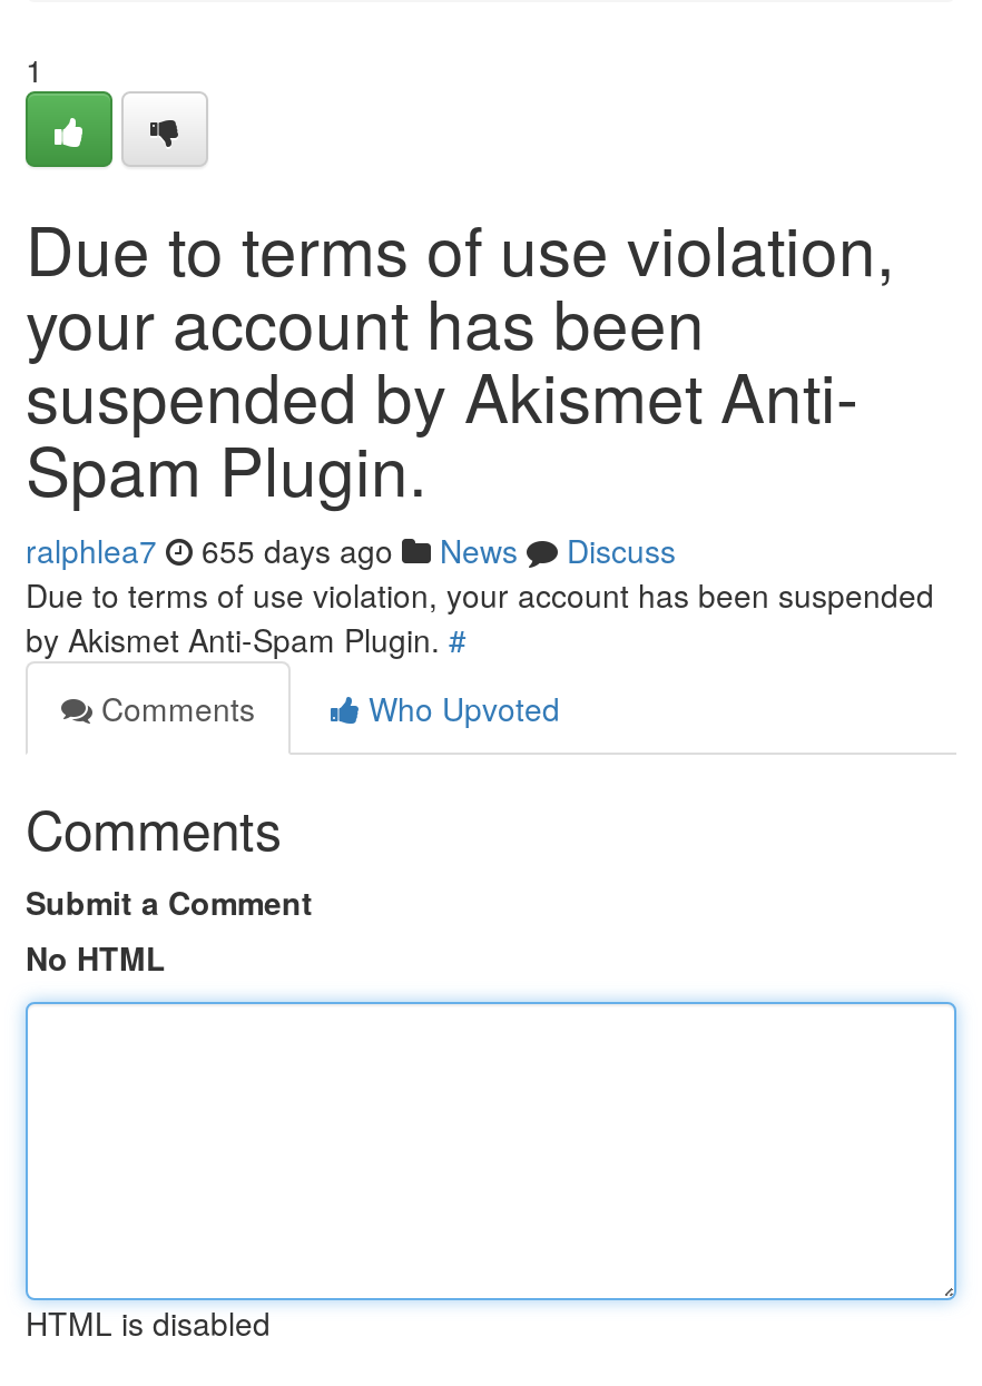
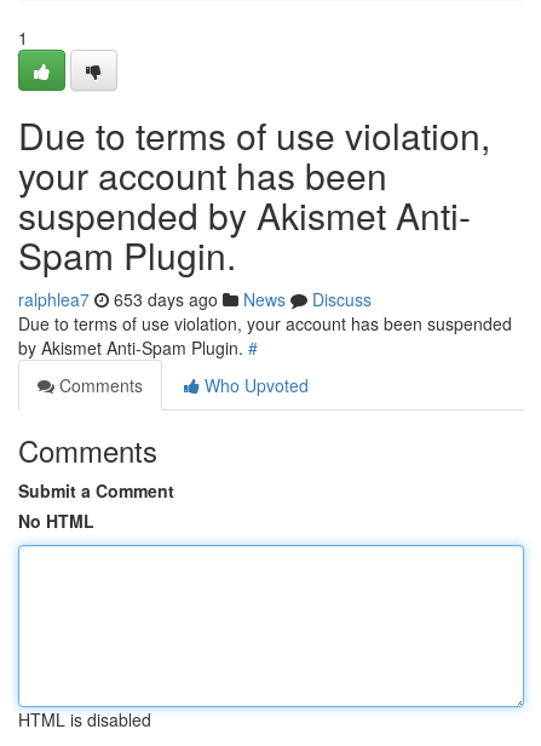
- ralphlea7 655 days ago News Discuss
+ ralphlea7 653 days ago News Discuss
